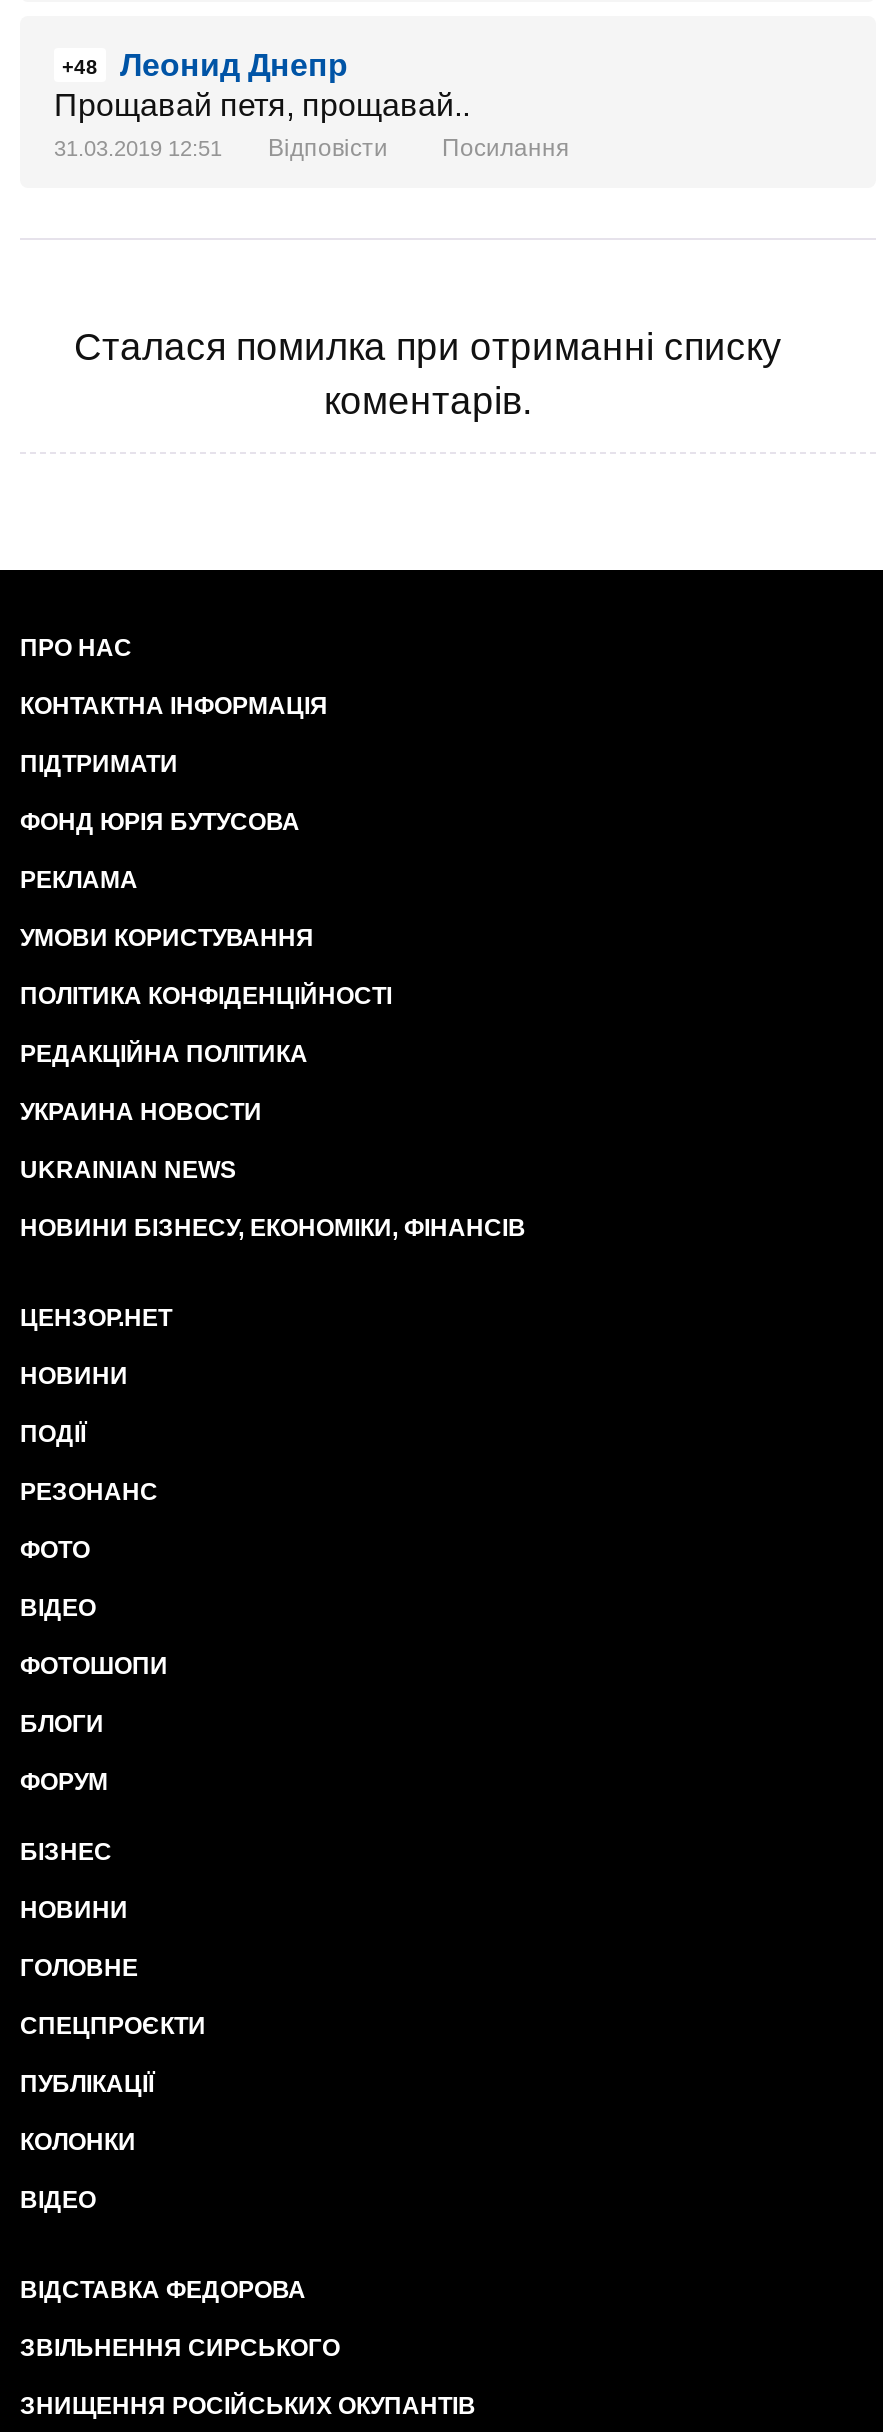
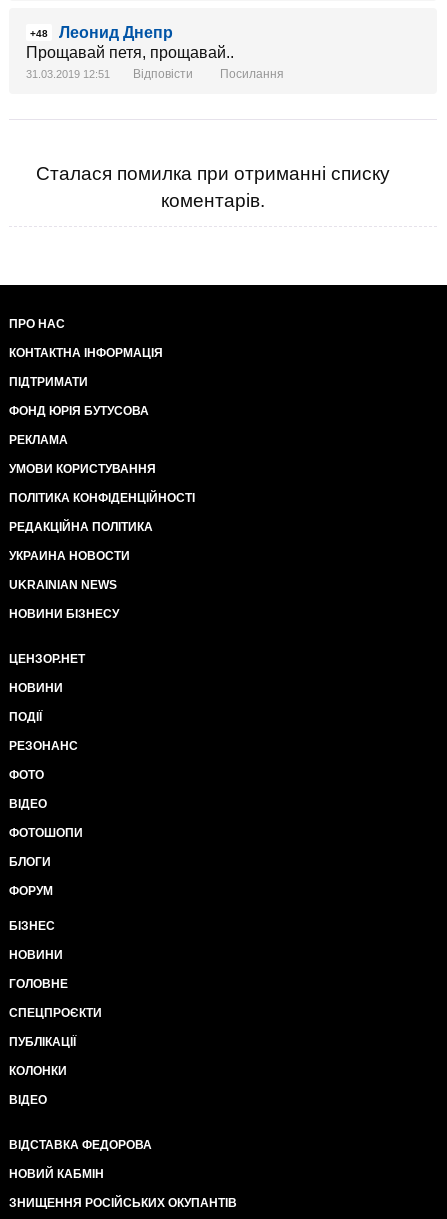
- НОВИНИ БІЗНЕСУ, ЕКОНОМІКИ, ФІНАНСІВ
+ НОВИНИ БІЗНЕСУ

- ЗВІЛЬНЕННЯ СИРСЬКОГО
+ НОВИЙ КАБМІН
